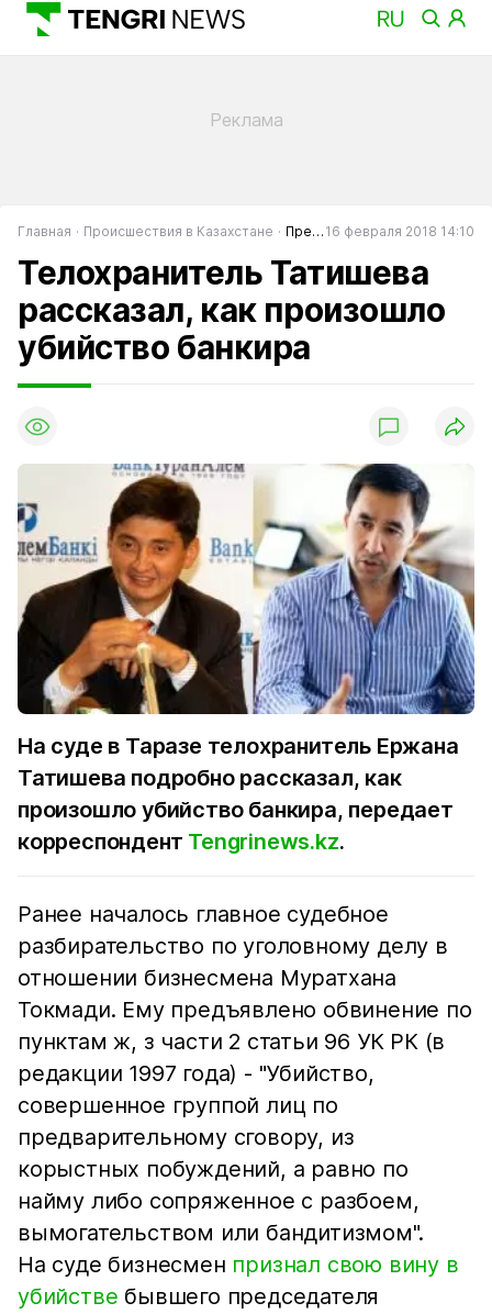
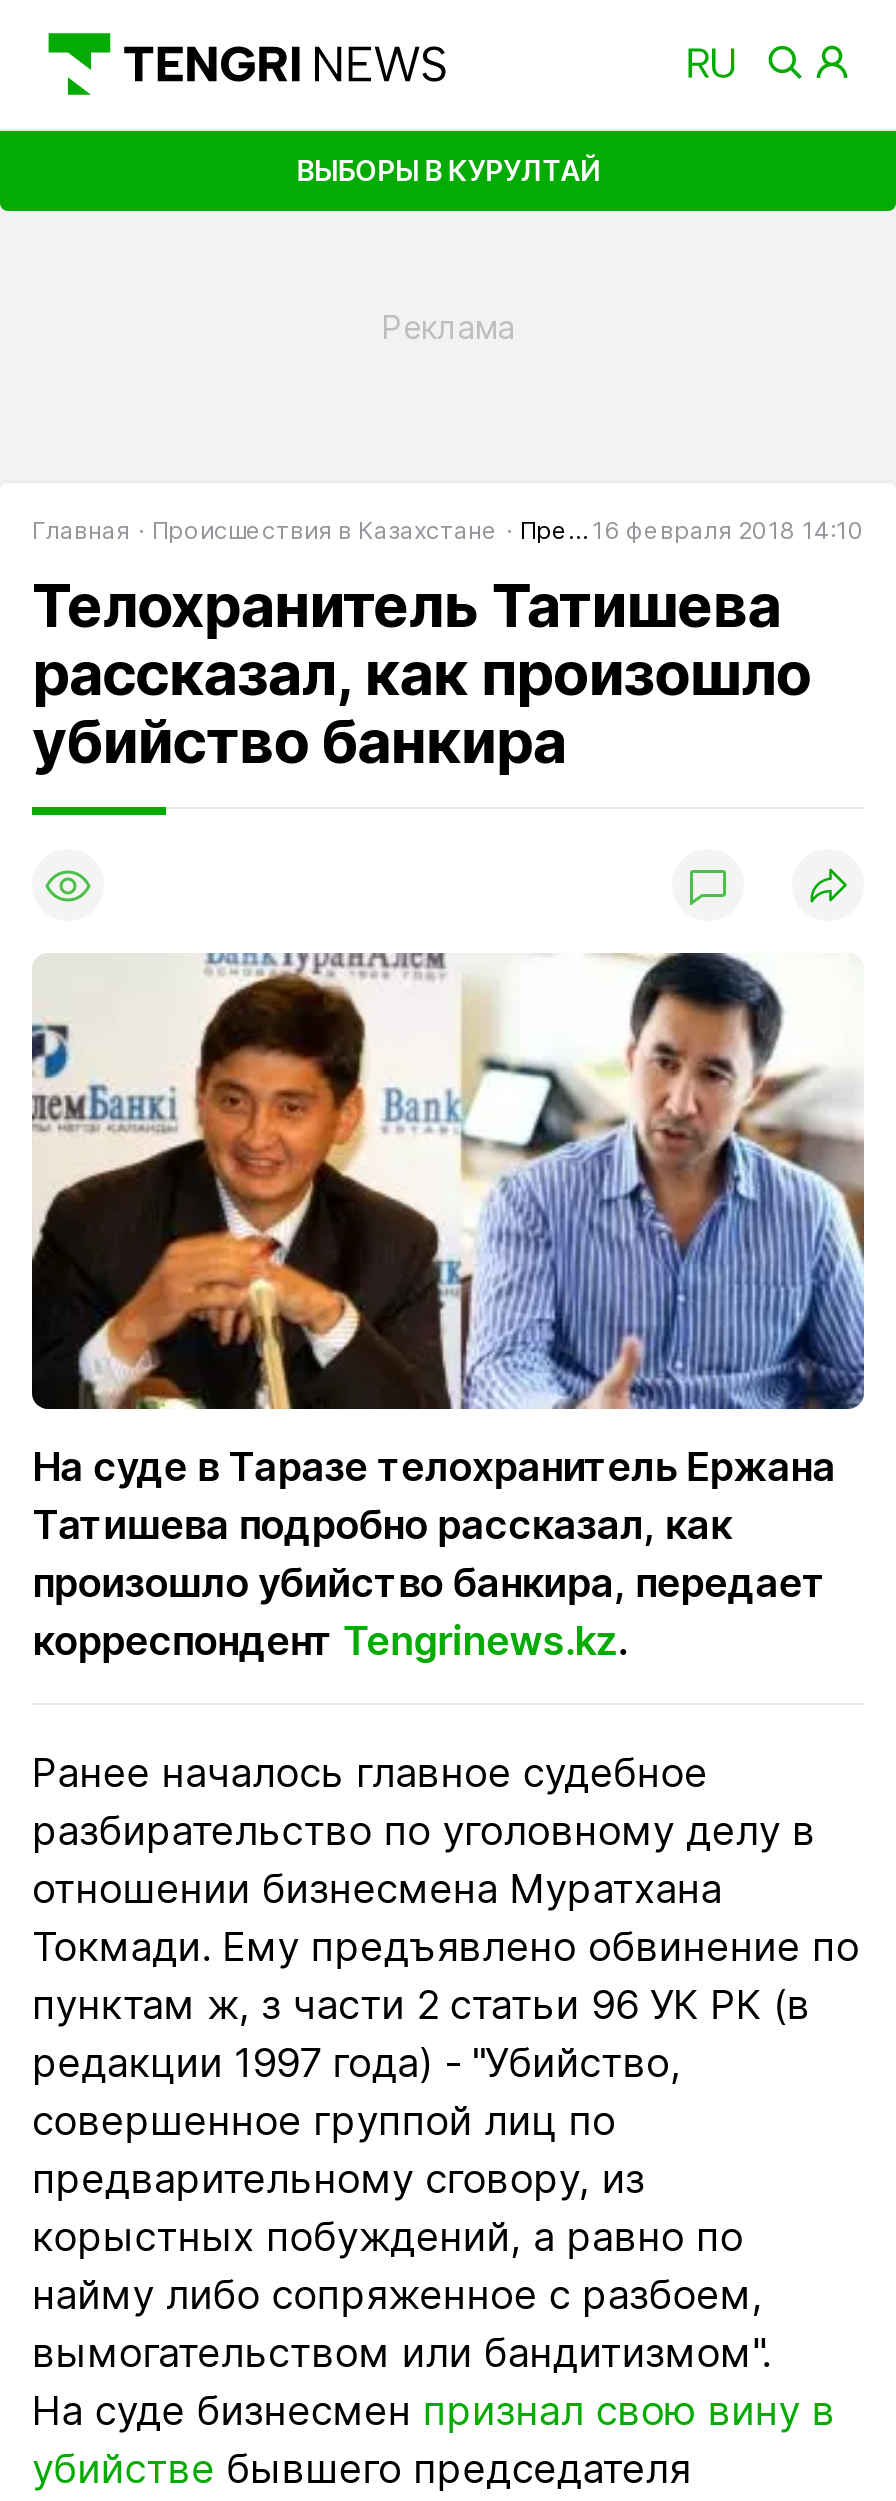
+ ВЫБОРЫ В КУРУЛТАЙ
